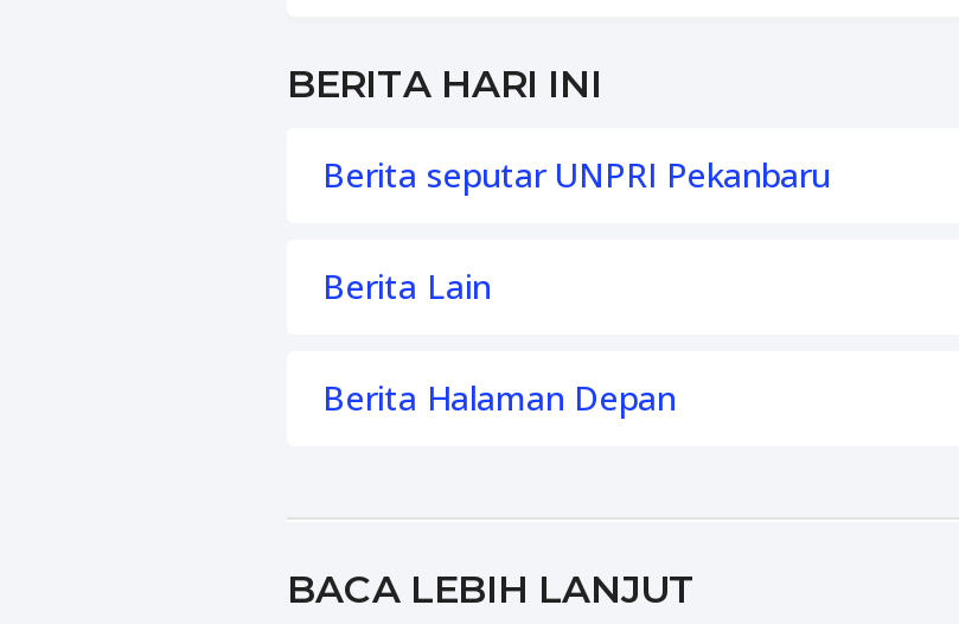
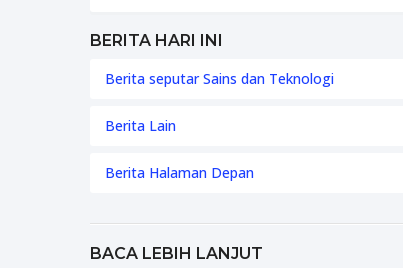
- Berita seputar UNPRI Pekanbaru
+ Berita seputar Sains dan Teknologi
